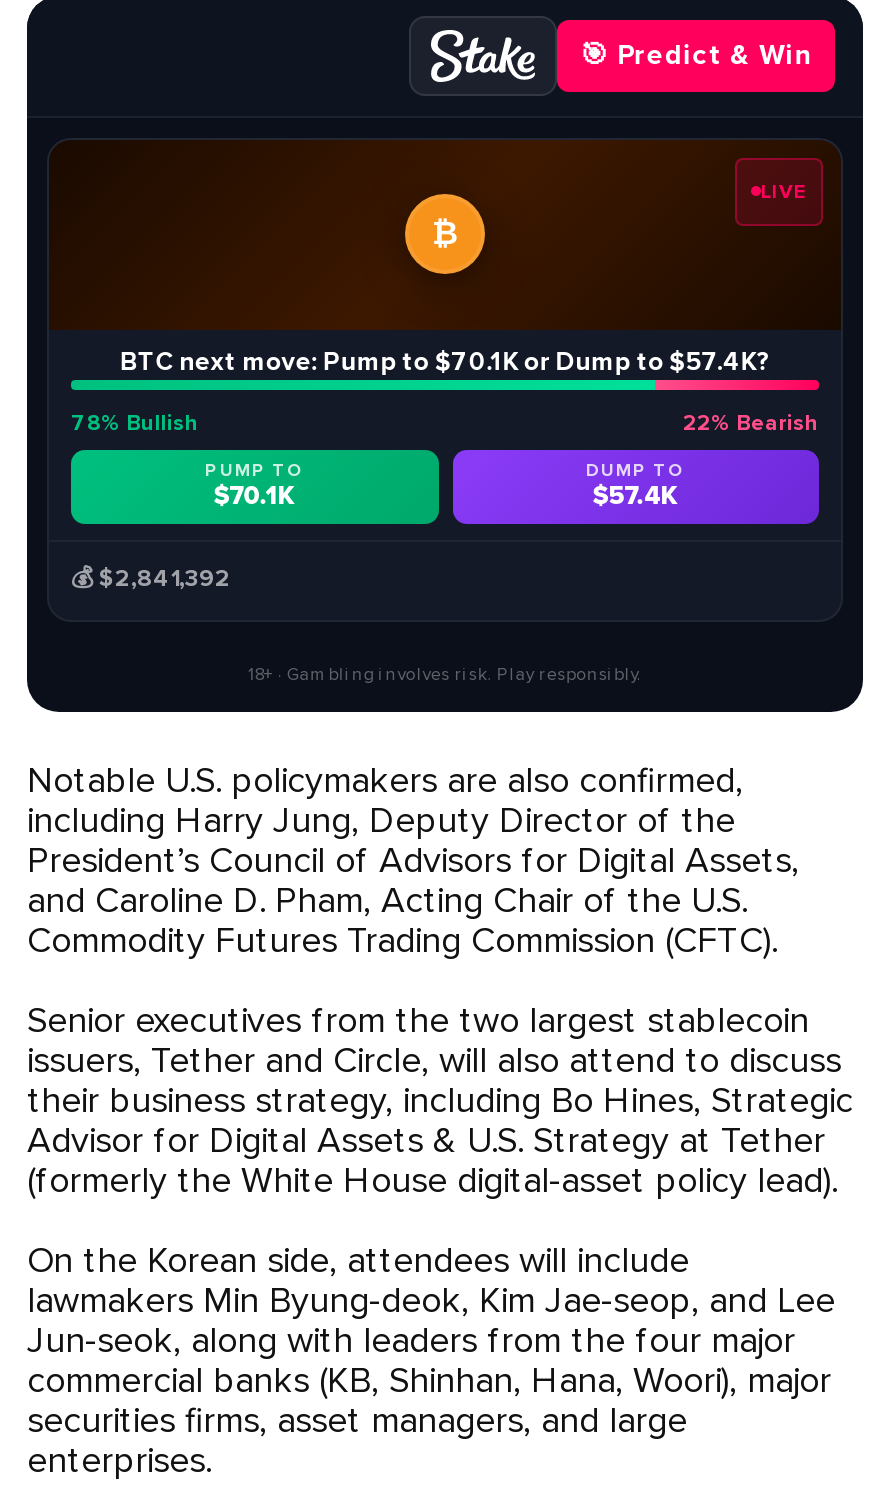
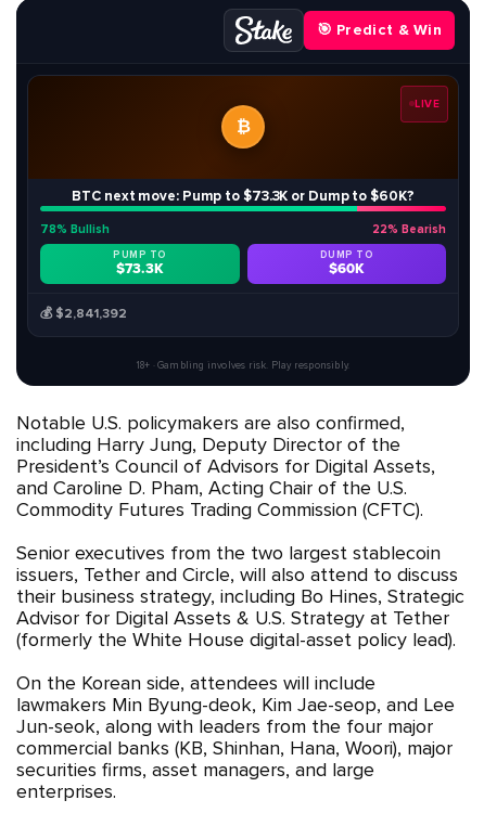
- BTC next move: Pump to $70.1K or Dump to $57.4K?
+ BTC next move: Pump to $73.3K or Dump to $60K?

- $70.1K
+ $73.3K

- $57.4K
+ $60K
